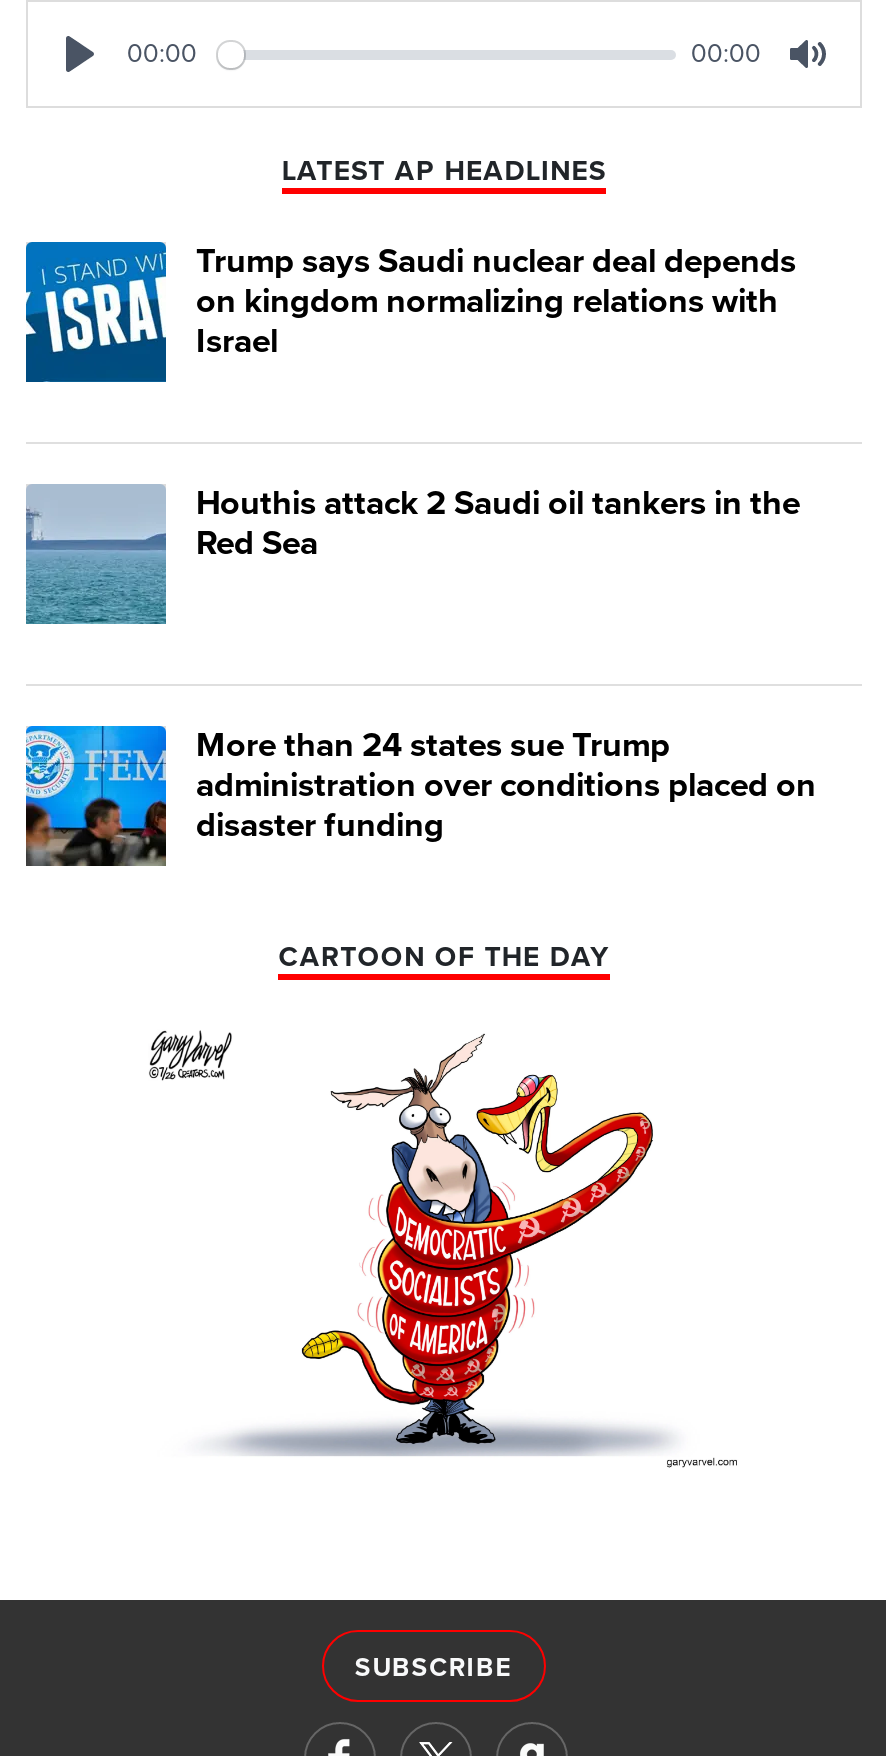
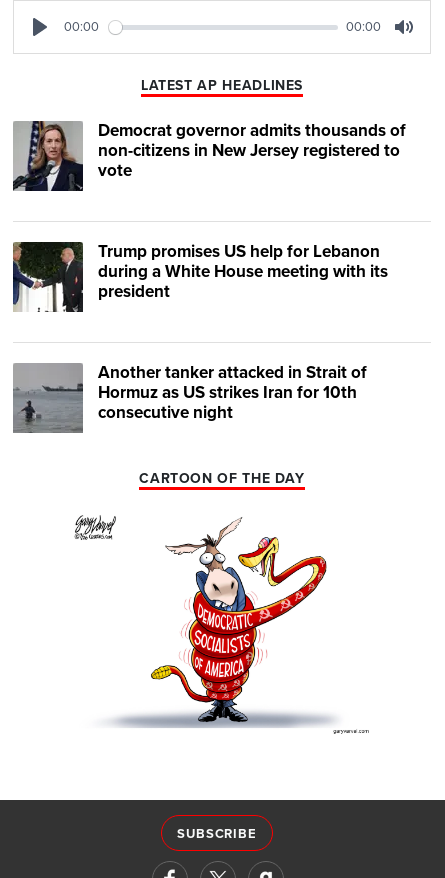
- [image]
- Trump says Saudi nuclear deal depends
- on kingdom normalizing relations with
- Israel
+ [image]
+ Democrat governor admits thousands of
+ non-citizens in New Jersey registered to
+ vote

- [image]
- Houthis attack 2 Saudi oil tankers in the
- Red Sea
+ [image]
+ Trump promises US help for Lebanon
+ during a White House meeting with its
+ president

- [image]
- More than 24 states sue Trump
- administration over conditions placed on
- disaster funding
+ [image]
+ Another tanker attacked in Strait of
+ Hormuz as US strikes Iran for 10th
+ consecutive night
